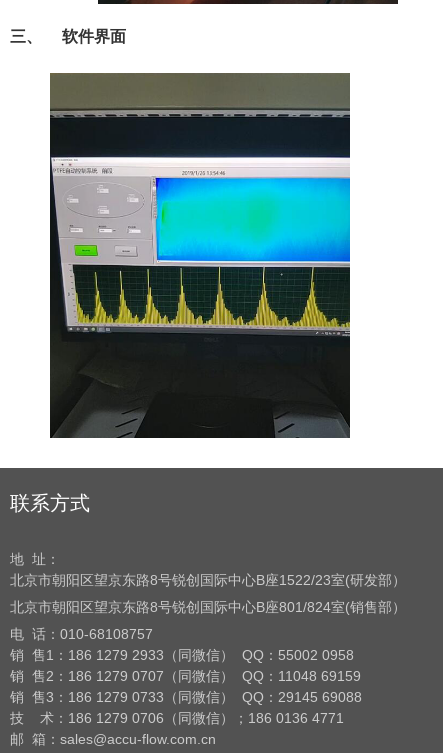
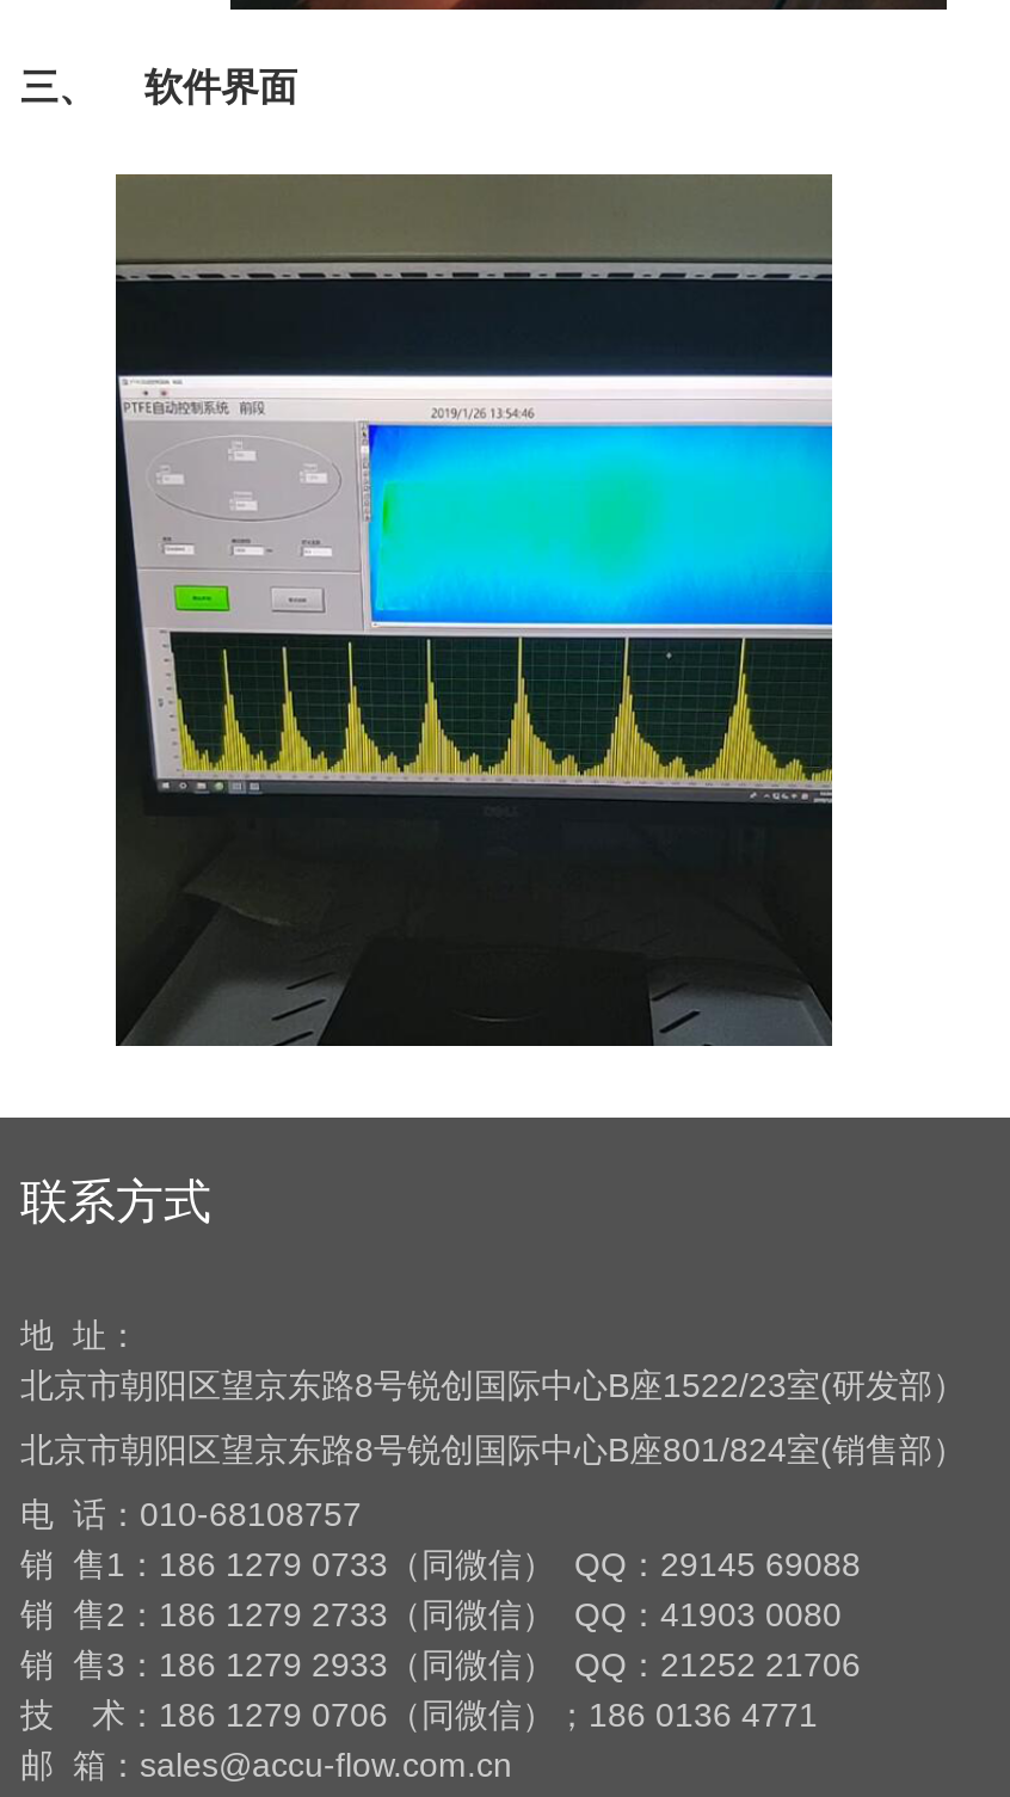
- 销 售1：186 1279 2933（同微信） QQ：55002 0958
+ 销 售1：186 1279 0733（同微信） QQ：29145 69088

- 销 售2：186 1279 0707（同微信） QQ：11048 69159
+ 销 售2：186 1279 2733（同微信） QQ：41903 0080

- 销 售3：186 1279 0733（同微信） QQ：29145 69088
+ 销 售3：186 1279 2933（同微信） QQ：21252 21706
